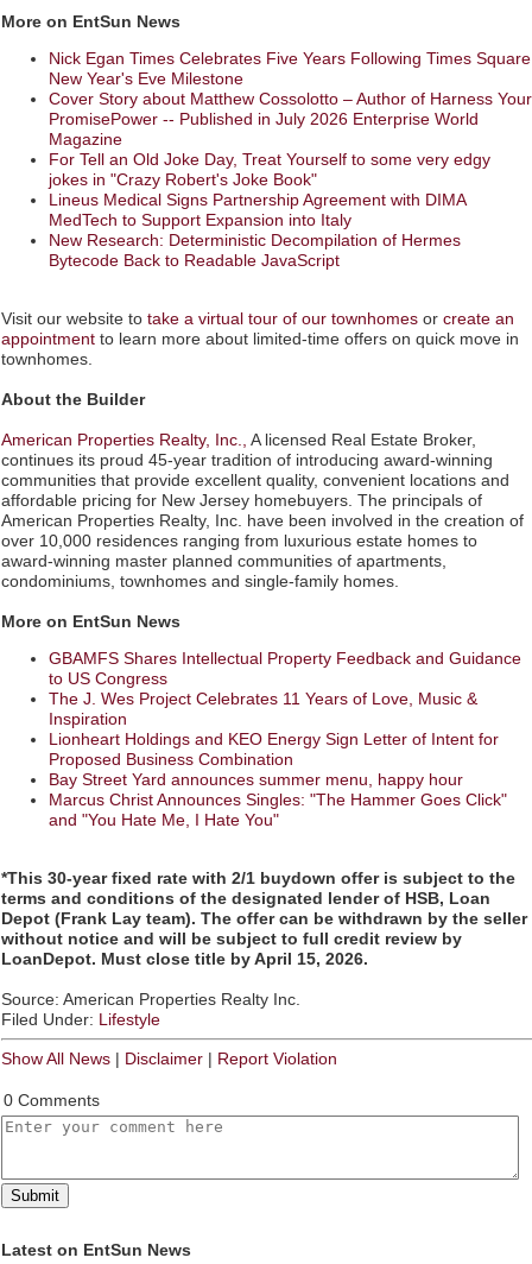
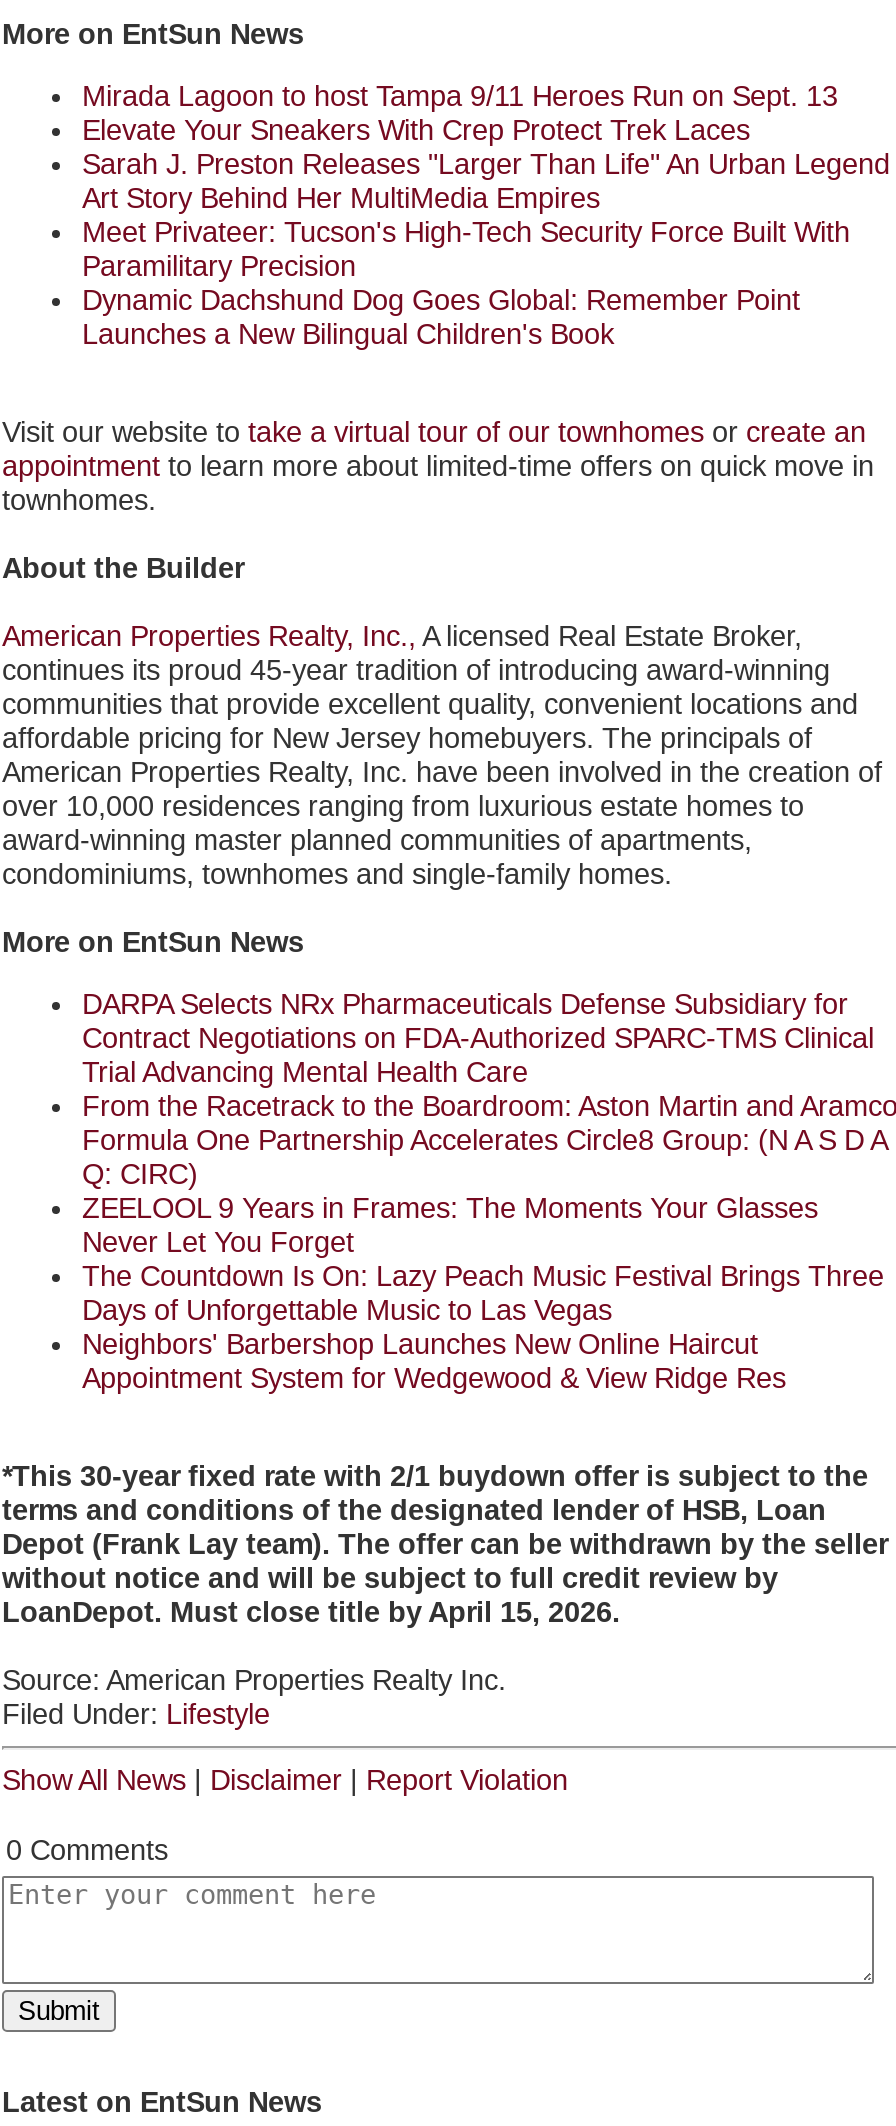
- Nick Egan Times Celebrates Five Years Following Times Square
- New Year's Eve Milestone
- Cover Story about Matthew Cossolotto – Author of Harness Your
- PromisePower -- Published in July 2026 Enterprise World
- Magazine
- For Tell an Old Joke Day, Treat Yourself to some very edgy
- jokes in "Crazy Robert's Joke Book"
- Lineus Medical Signs Partnership Agreement with DIMA
- MedTech to Support Expansion into Italy
- New Research: Deterministic Decompilation of Hermes
- Bytecode Back to Readable JavaScript
+ Mirada Lagoon to host Tampa 9/11 Heroes Run on Sept. 13
+ Elevate Your Sneakers With Crep Protect Trek Laces
+ Sarah J. Preston Releases "Larger Than Life" An Urban Legend
+ Art Story Behind Her MultiMedia Empires
+ Meet Privateer: Tucson's High-Tech Security Force Built With
+ Paramilitary Precision
+ Dynamic Dachshund Dog Goes Global: Remember Point
+ Launches a New Bilingual Children's Book

moved up: Visit our website to take a virtual tour of our townhomes or create an | appointment to learn more about limited-time offers on quick move in | townhomes. | ... | condominiums, townhomes and single-family homes. | More on EntSun News

- GBAMFS Shares Intellectual Property Feedback and Guidance
- to US Congress
- The J. Wes Project Celebrates 11 Years of Love, Music &
- Inspiration
- Lionheart Holdings and KEO Energy Sign Letter of Intent for
- Proposed Business Combination
- Bay Street Yard announces summer menu, happy hour
- Marcus Christ Announces Singles: "The Hammer Goes Click"
- and "You Hate Me, I Hate You"
+ DARPA Selects NRx Pharmaceuticals Defense Subsidiary for
+ Contract Negotiations on FDA-Authorized SPARC-TMS Clinical
+ Trial Advancing Mental Health Care
+ From the Racetrack to the Boardroom: Aston Martin and Aramco
+ Formula One Partnership Accelerates Circle8 Group: (N A S D A
+ Q: CIRC)
+ ZEELOOL 9 Years in Frames: The Moments Your Glasses
+ Never Let You Forget
+ The Countdown Is On: Lazy Peach Music Festival Brings Three
+ Days of Unforgettable Music to Las Vegas
+ Neighbors' Barbershop Launches New Online Haircut
+ Appointment System for Wedgewood & View Ridge Res
